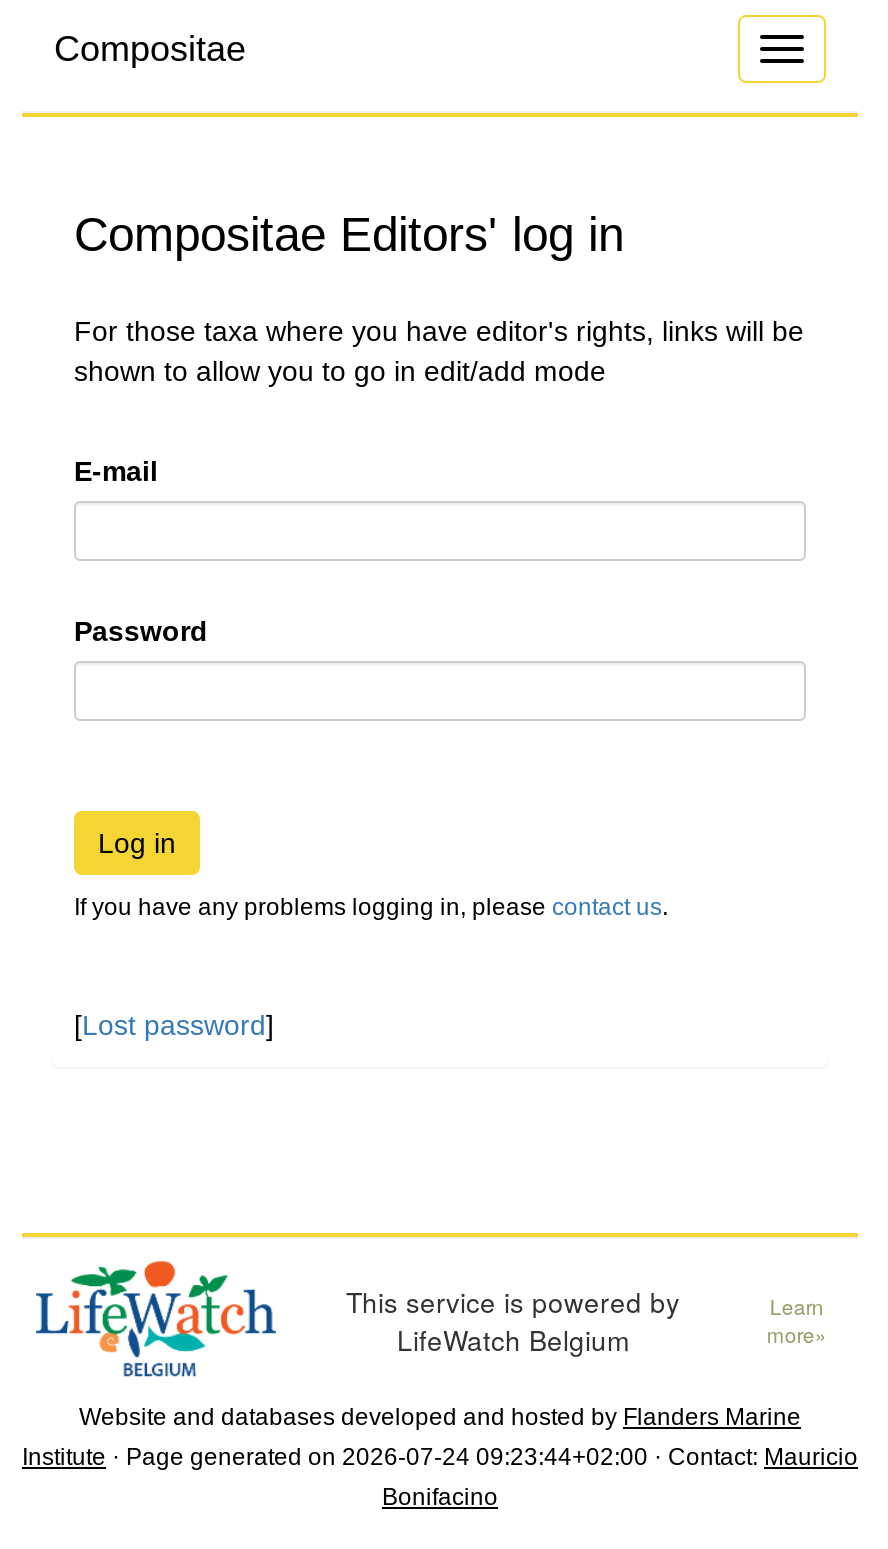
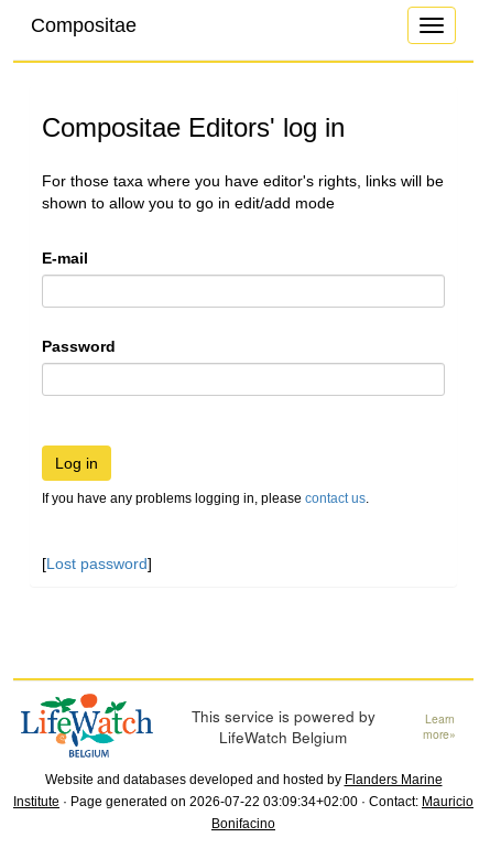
- Institute · Page generated on 2026-07-24 09:23:44+02:00 · Contact: Mauricio
+ Institute · Page generated on 2026-07-22 03:09:34+02:00 · Contact: Mauricio
